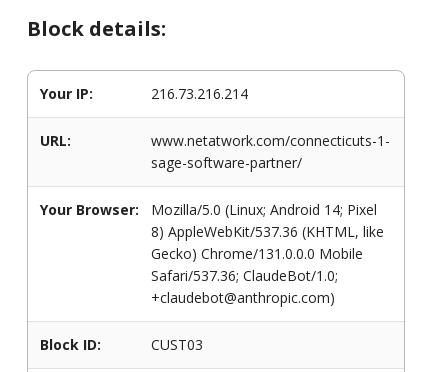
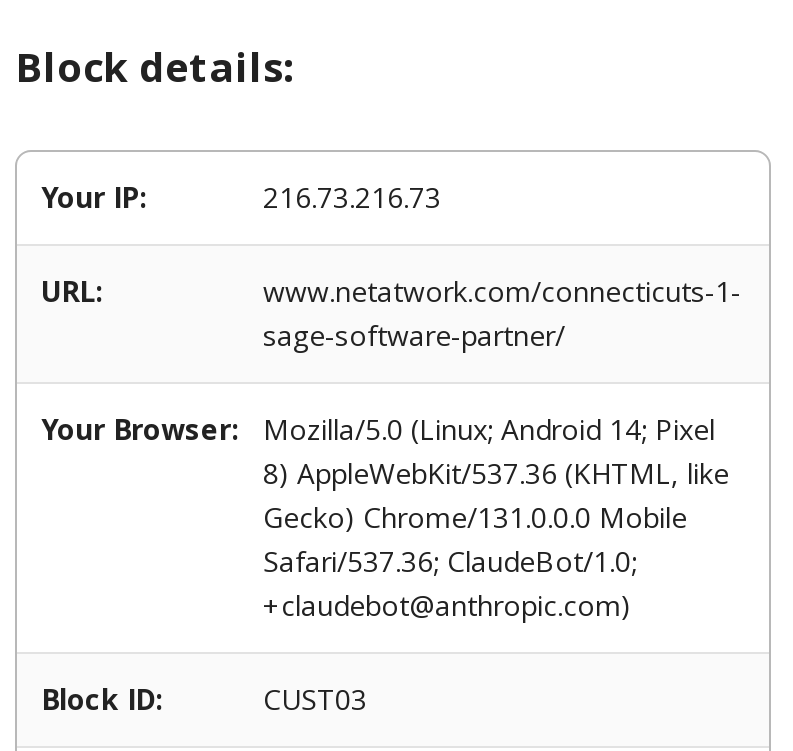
- 216.73.216.214
+ 216.73.216.73
